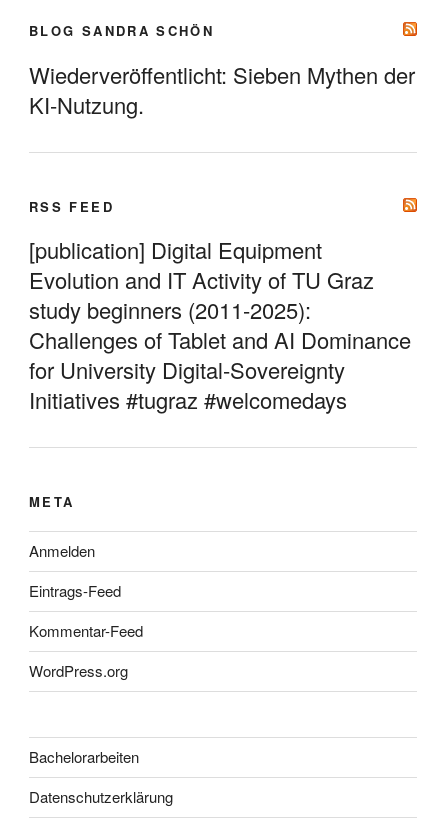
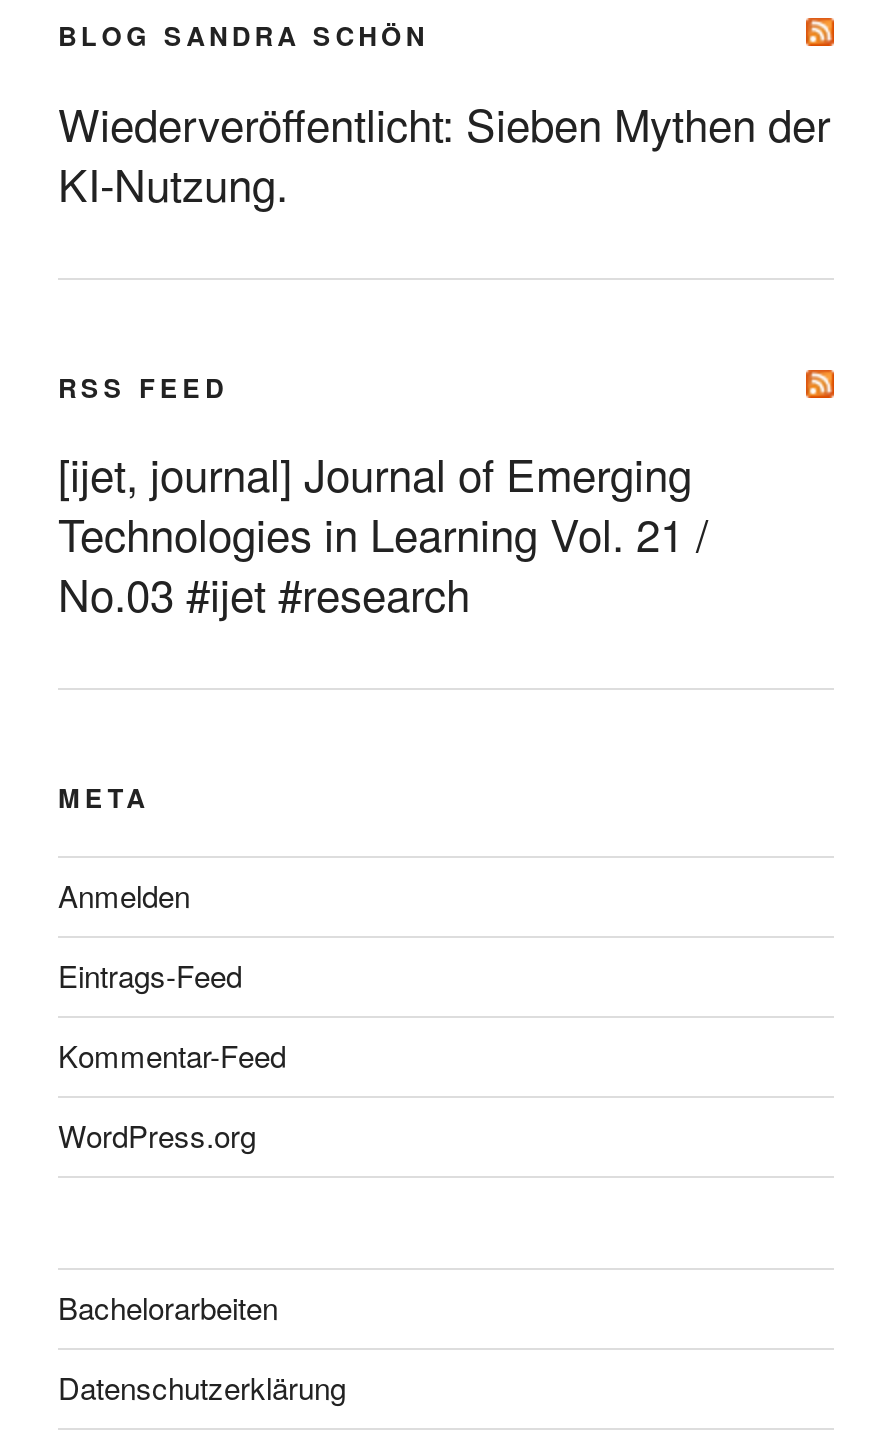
- [publication] Digital Equipment
- Evolution and IT Activity of TU Graz
- study beginners (2011-2025):
- Challenges of Tablet and AI Dominance
- for University Digital-Sovereignty
- Initiatives #tugraz #welcomedays
+ [ijet, journal] Journal of Emerging
+ Technologies in Learning Vol. 21 /
+ No.03 #ijet #research
